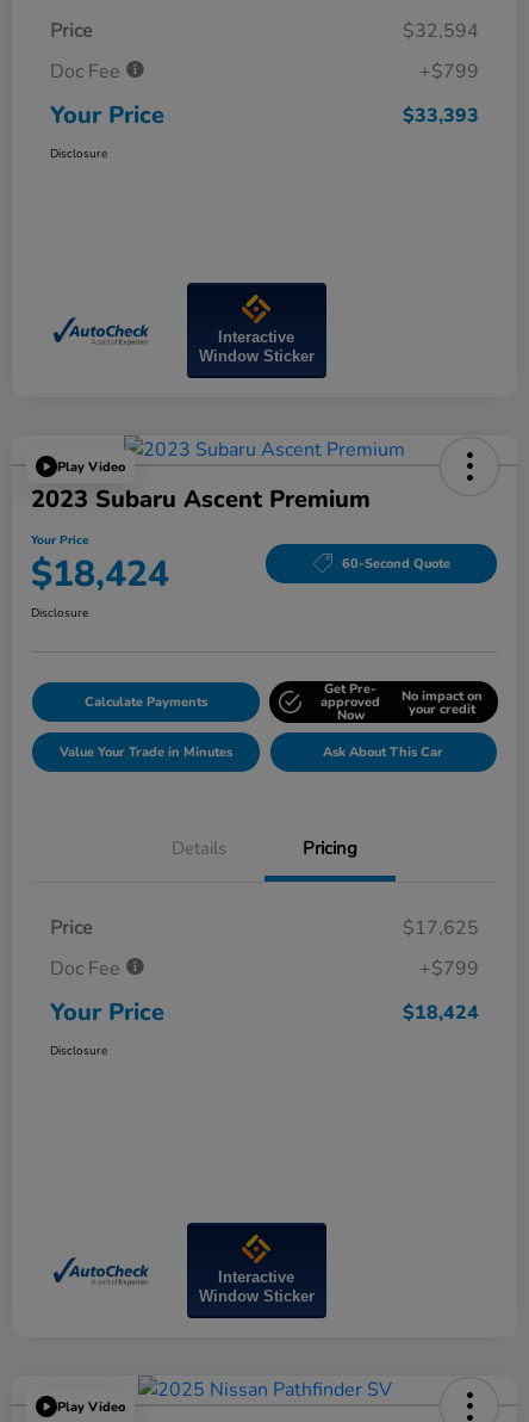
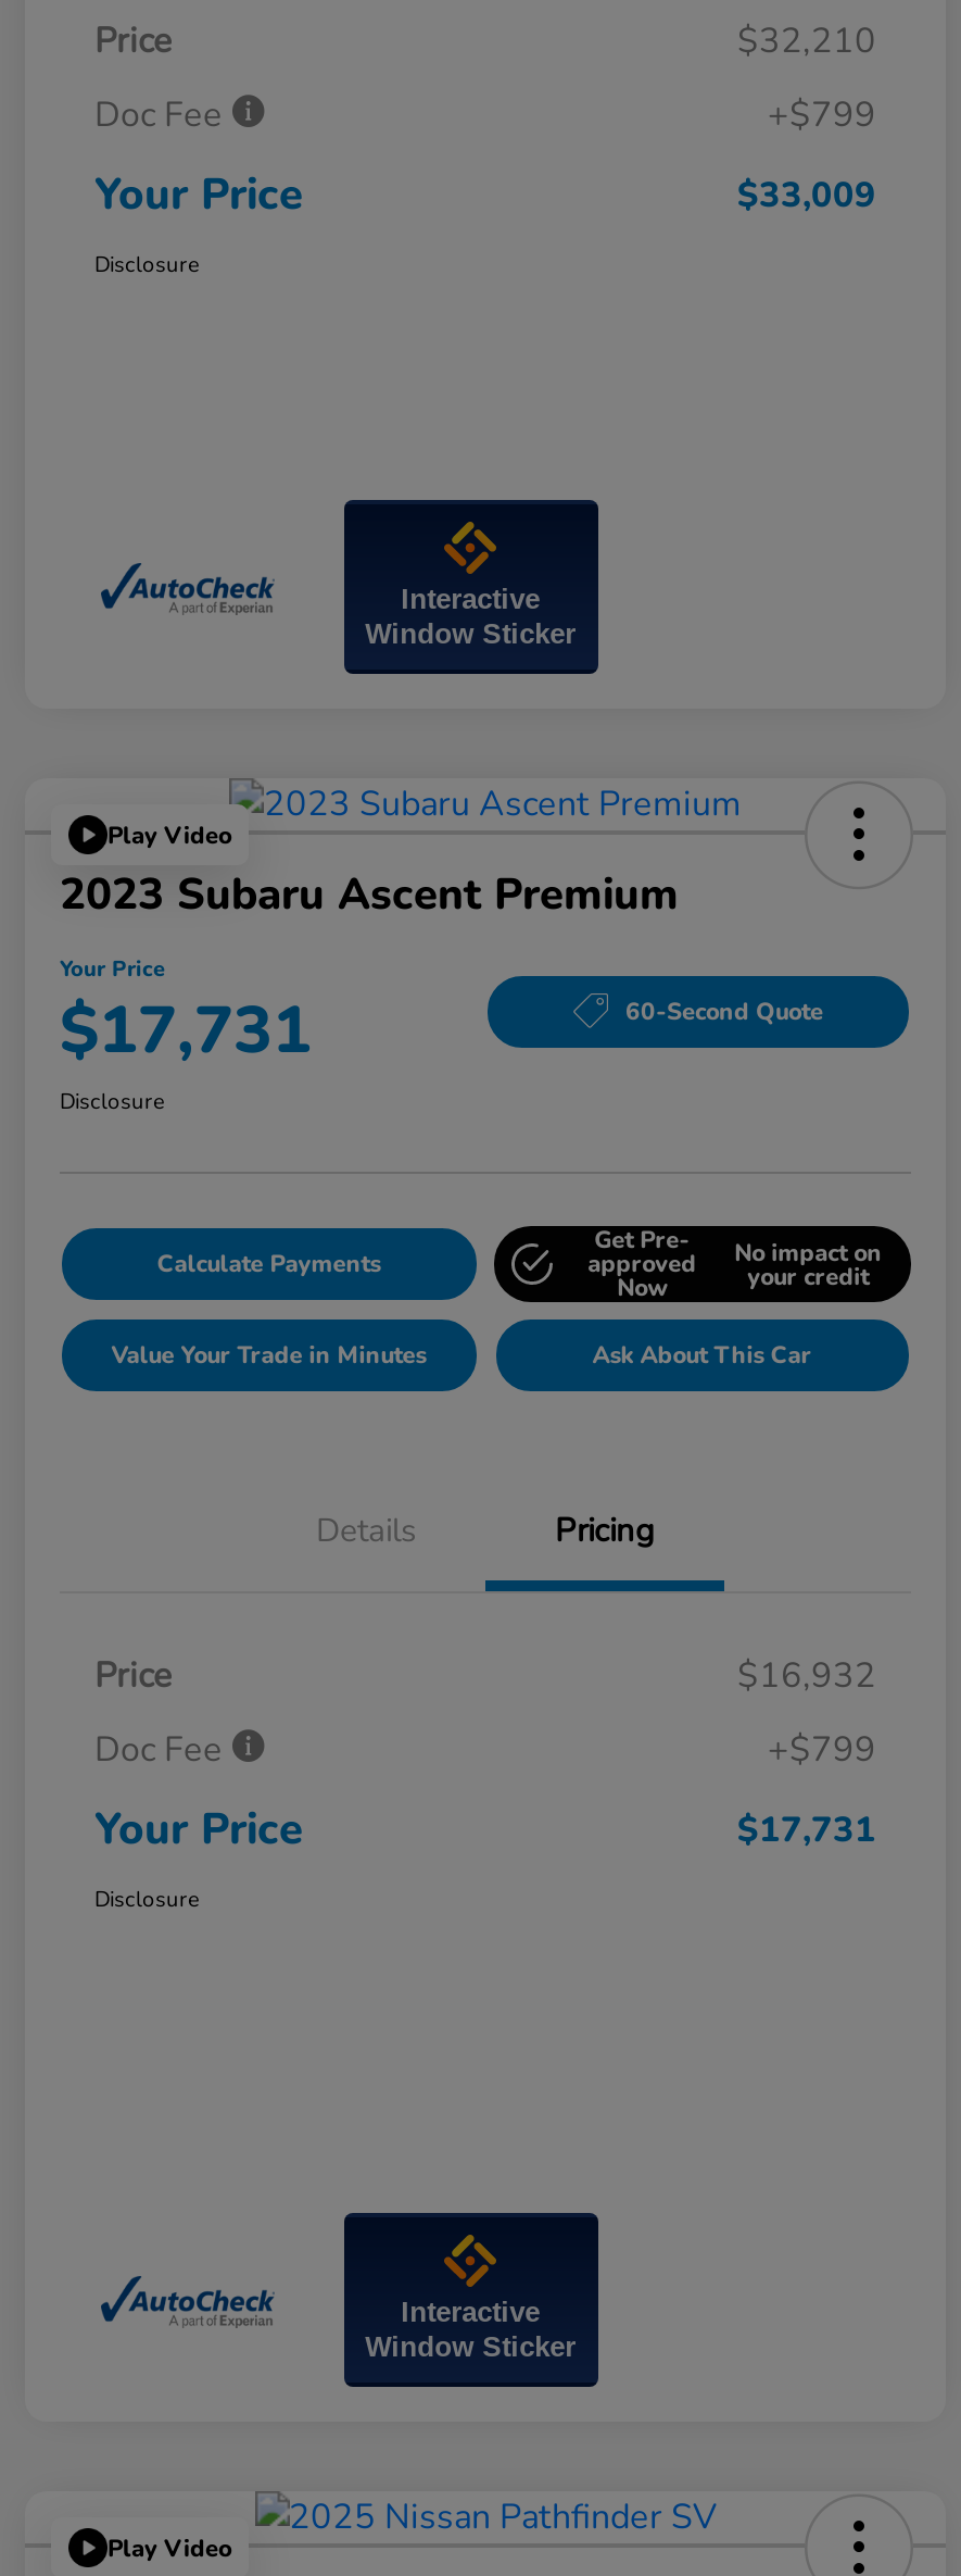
- $32,594
+ $32,210

- $33,393
+ $33,009

- $18,424
+ $17,731

- $17,625
+ $16,932

- $18,424
+ $17,731
